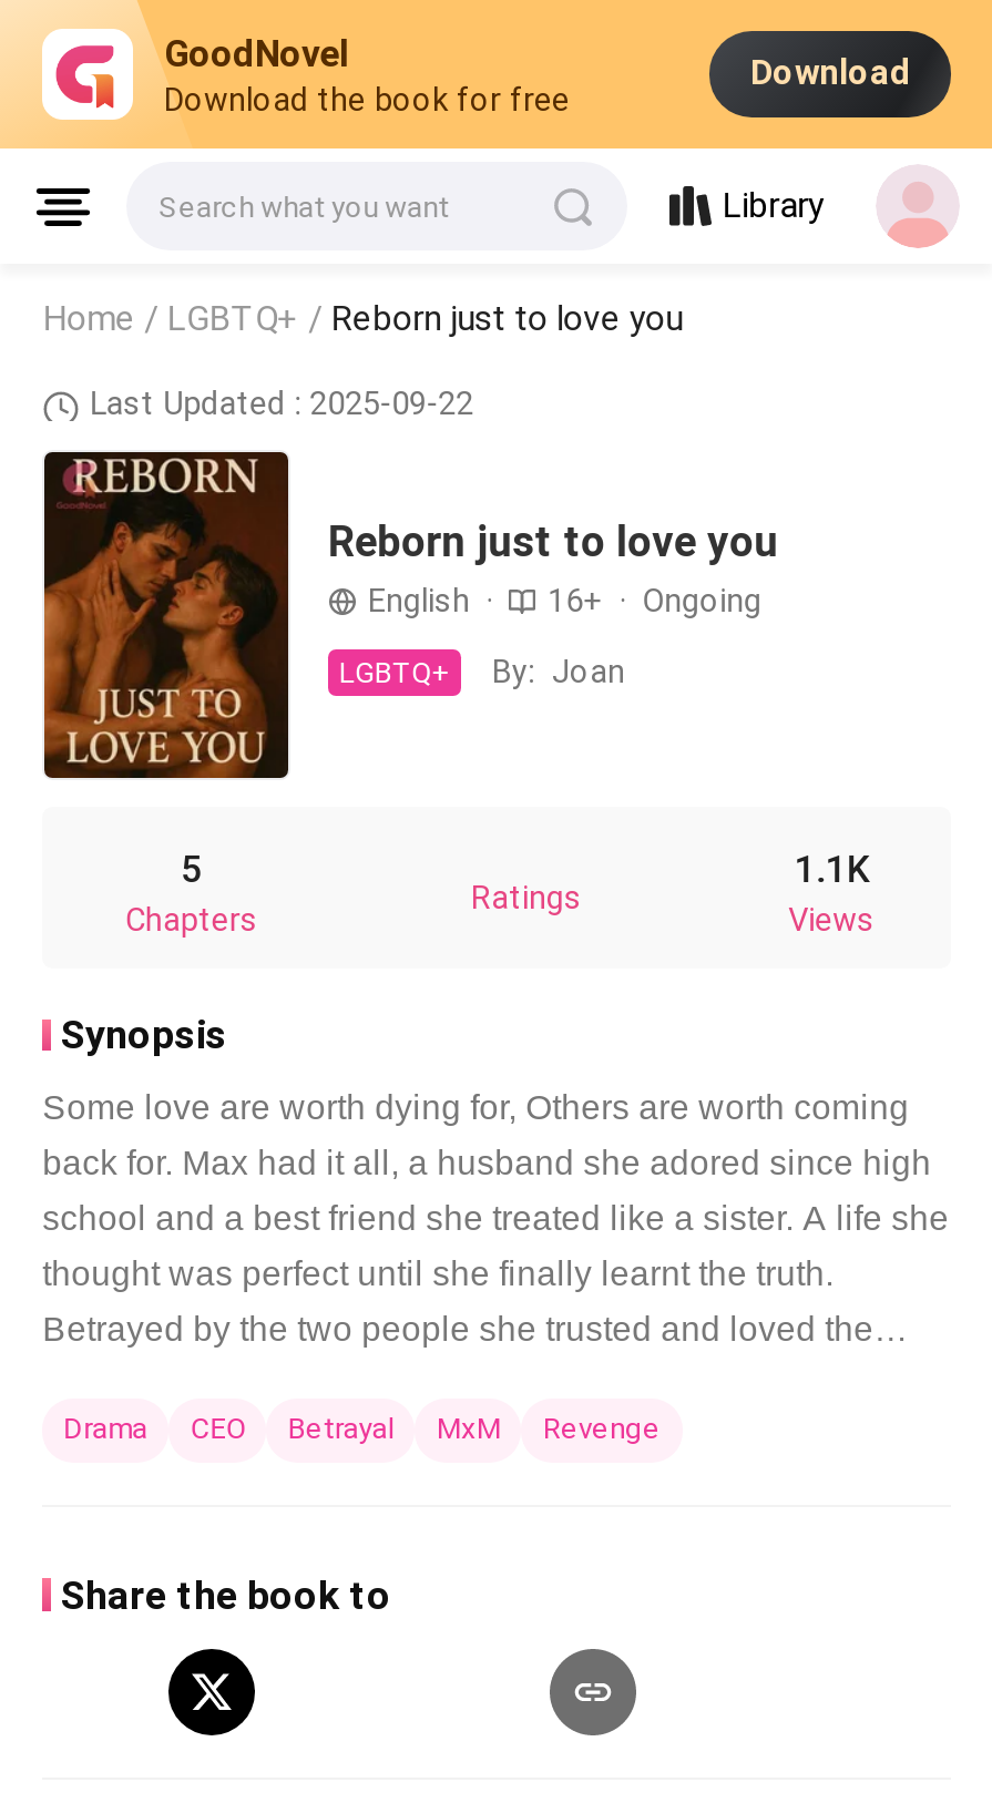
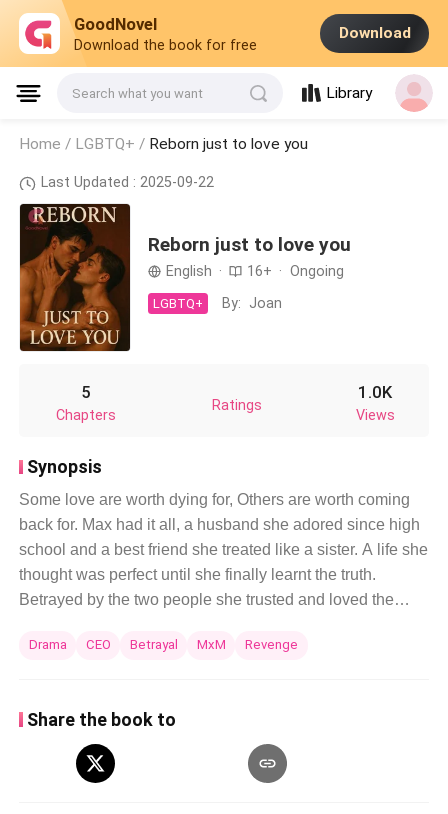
- 1.1K
+ 1.0K
